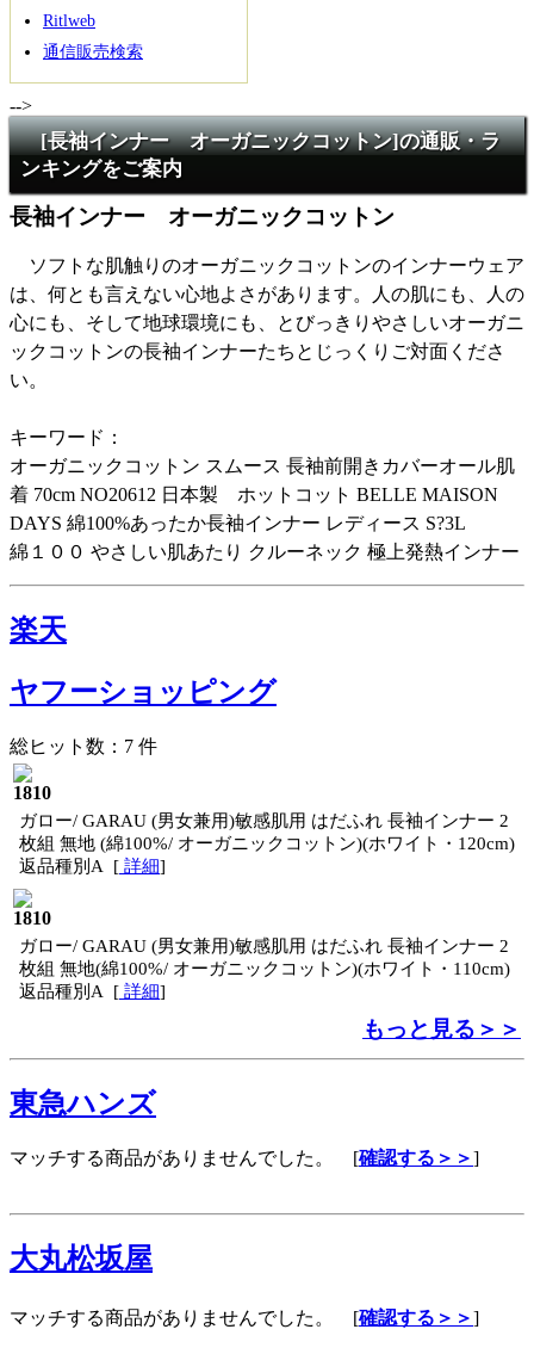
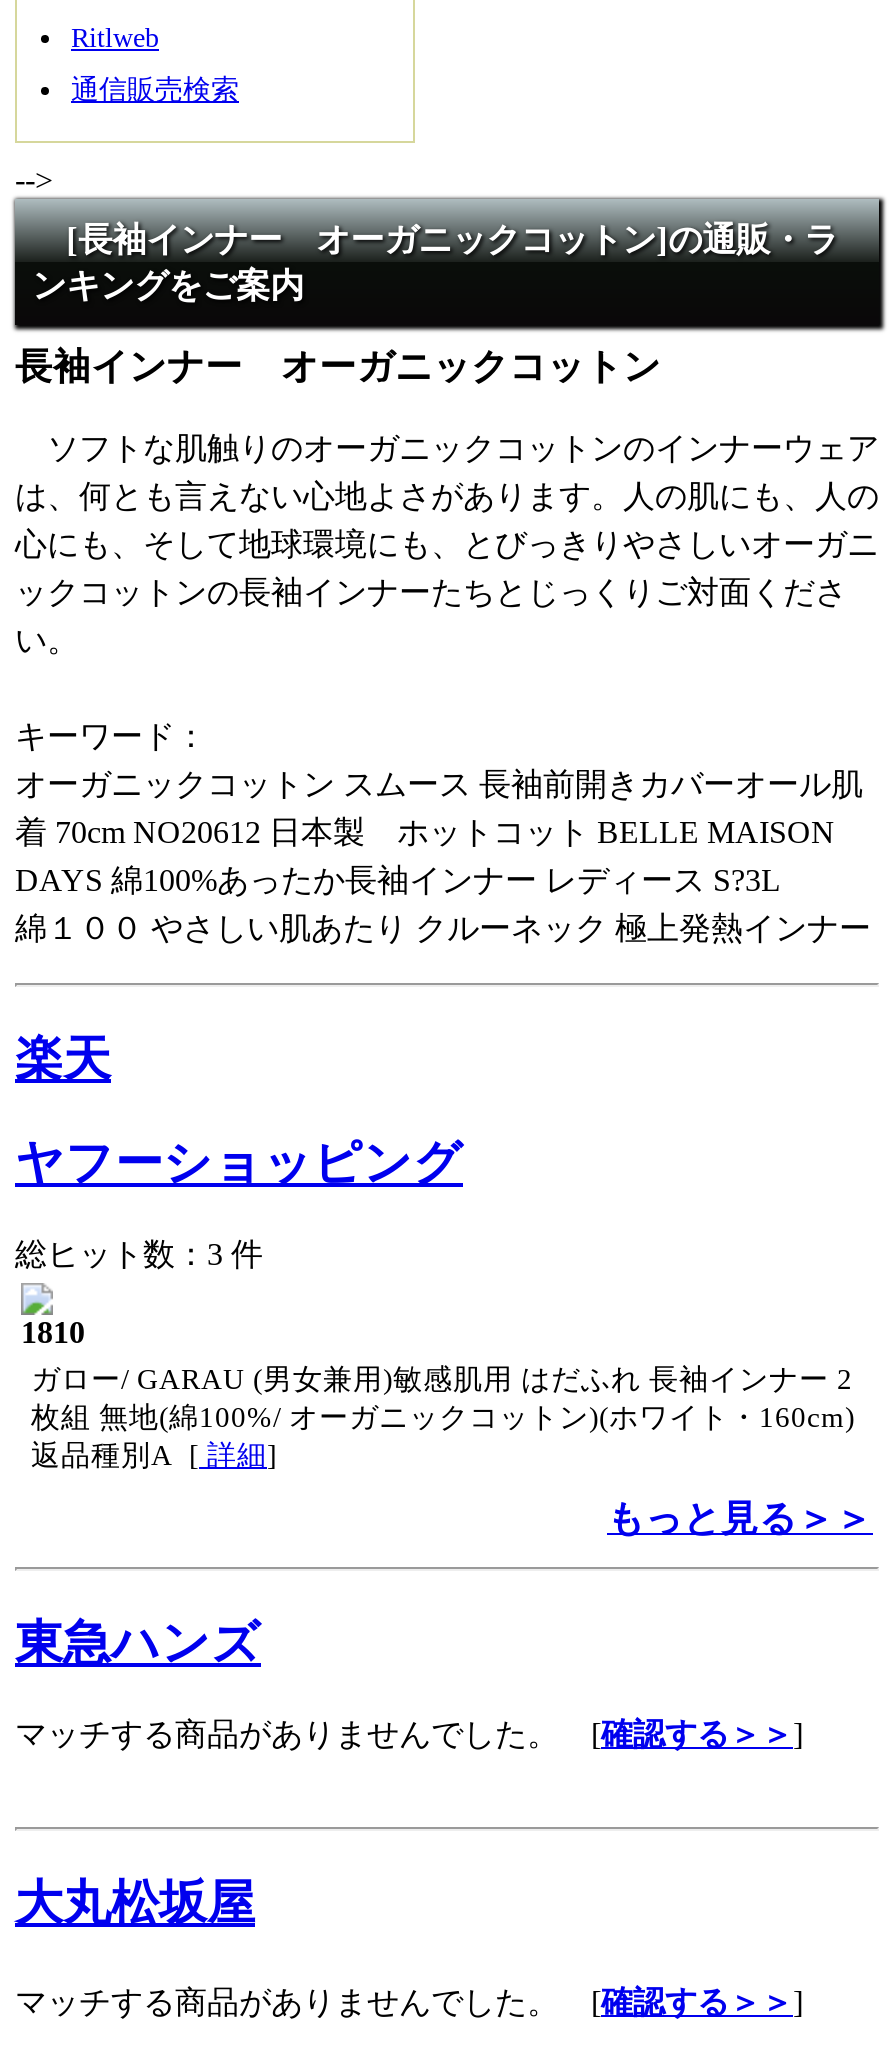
- 総ヒット数：7 件
+ 総ヒット数：3 件

- 枚組 無地 (綿100%/ オーガニックコットン)(ホワイト・120cm)
- 返品種別A [詳細]
- 1810
- ガロー/ GARAU (男女兼用)敏感肌用 はだふれ 長袖インナー 2
- 枚組 無地(綿100%/ オーガニックコットン)(ホワイト・110cm)
+ 枚組 無地(綿100%/ オーガニックコットン)(ホワイト・160cm)
